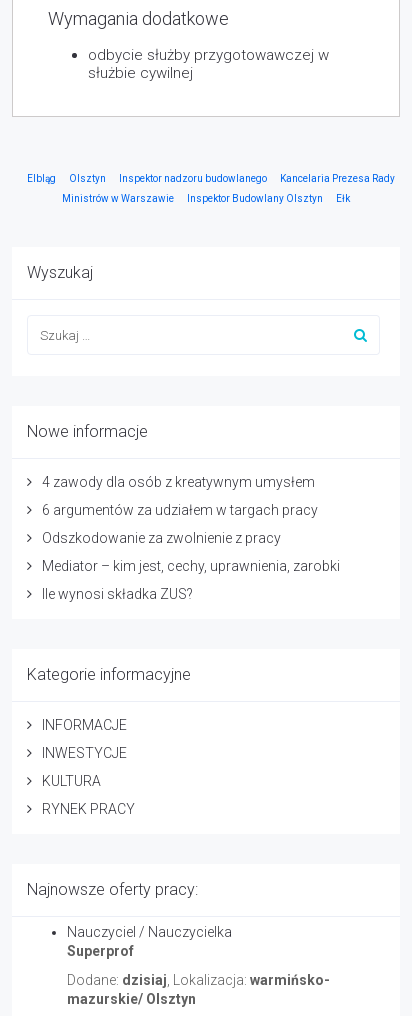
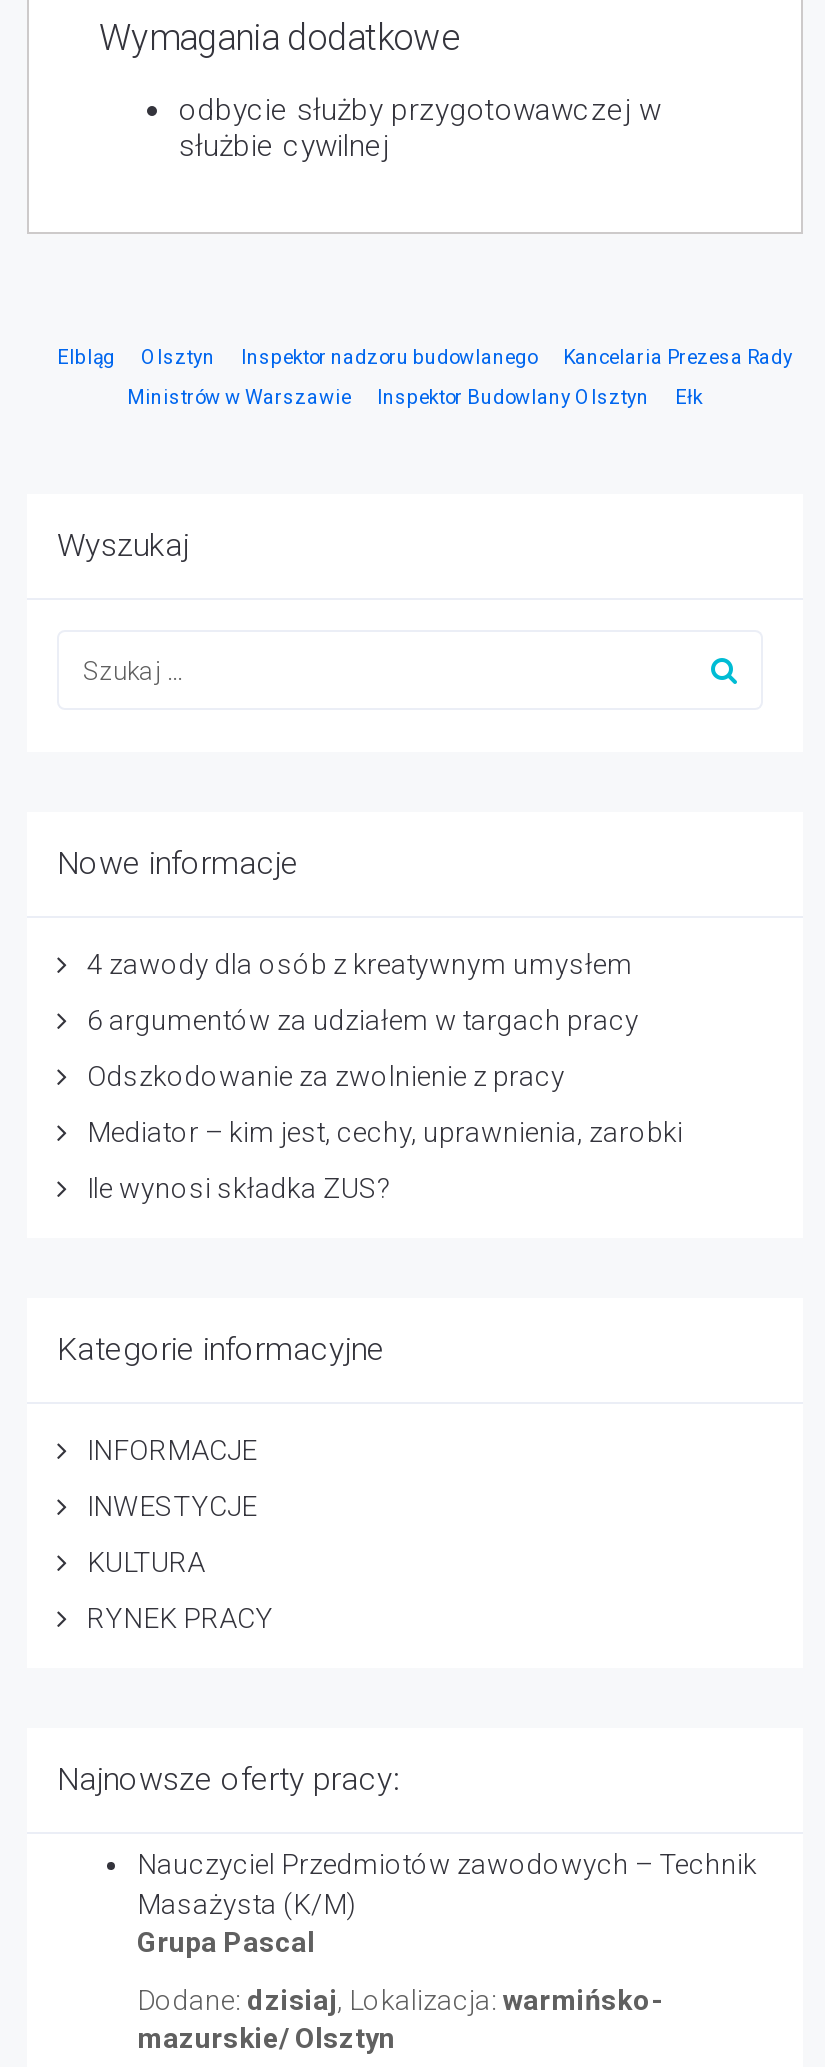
- Nauczyciel / Nauczycielka
- Superprof
+ Nauczyciel Przedmiotów zawodowych – Technik
+ Masażysta (K/M)
+ Grupa Pascal
